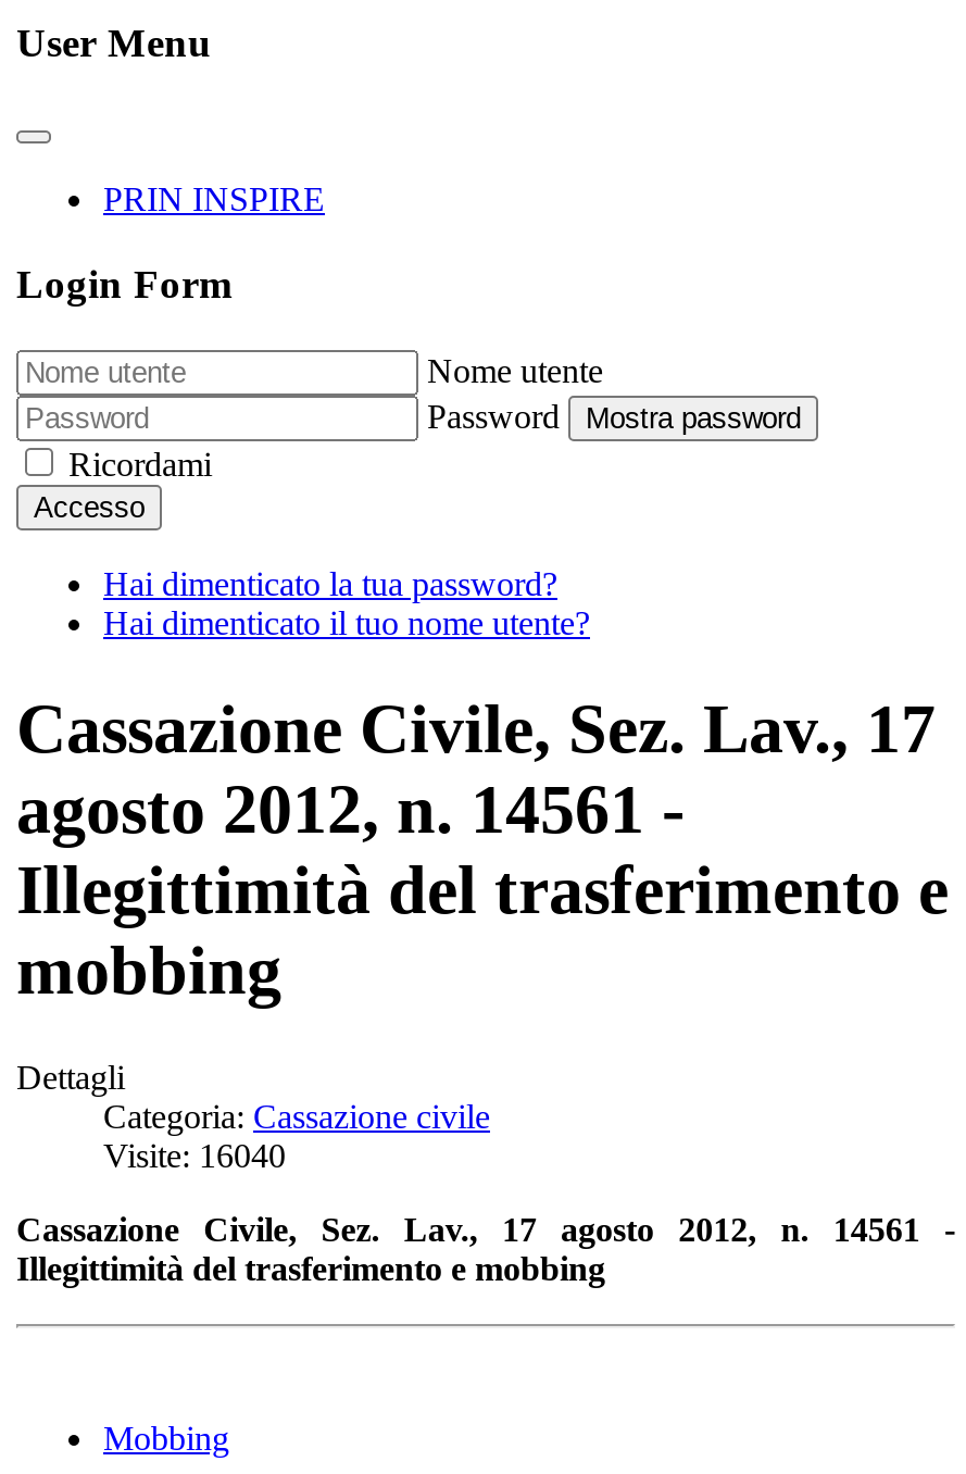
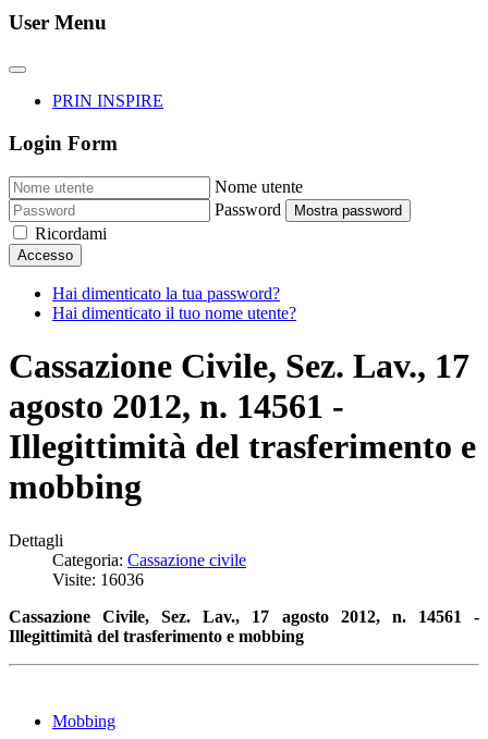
- Visite: 16040
+ Visite: 16036
